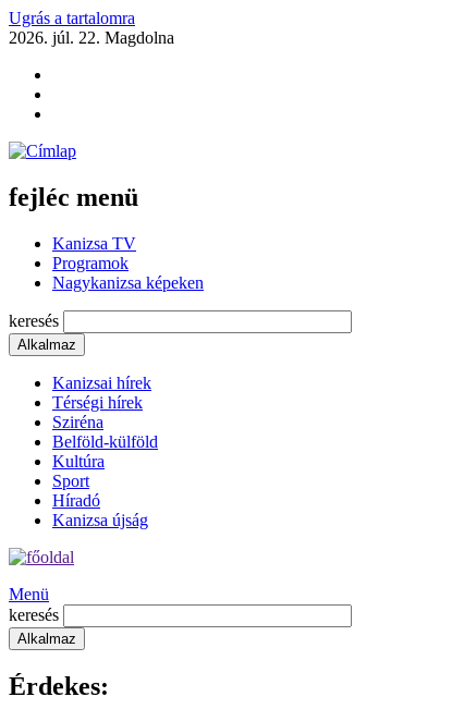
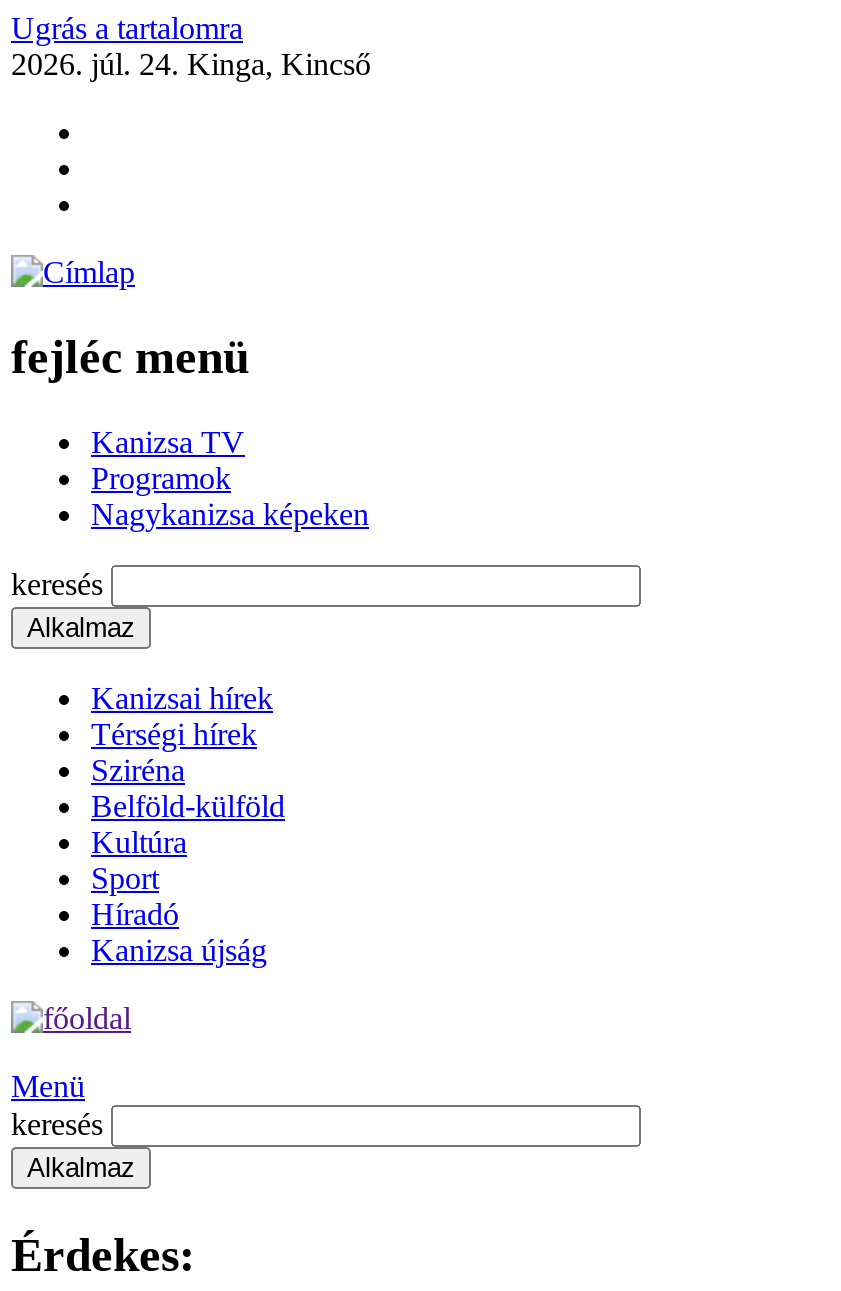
- 2026. júl. 22. Magdolna
+ 2026. júl. 24. Kinga, Kincső
